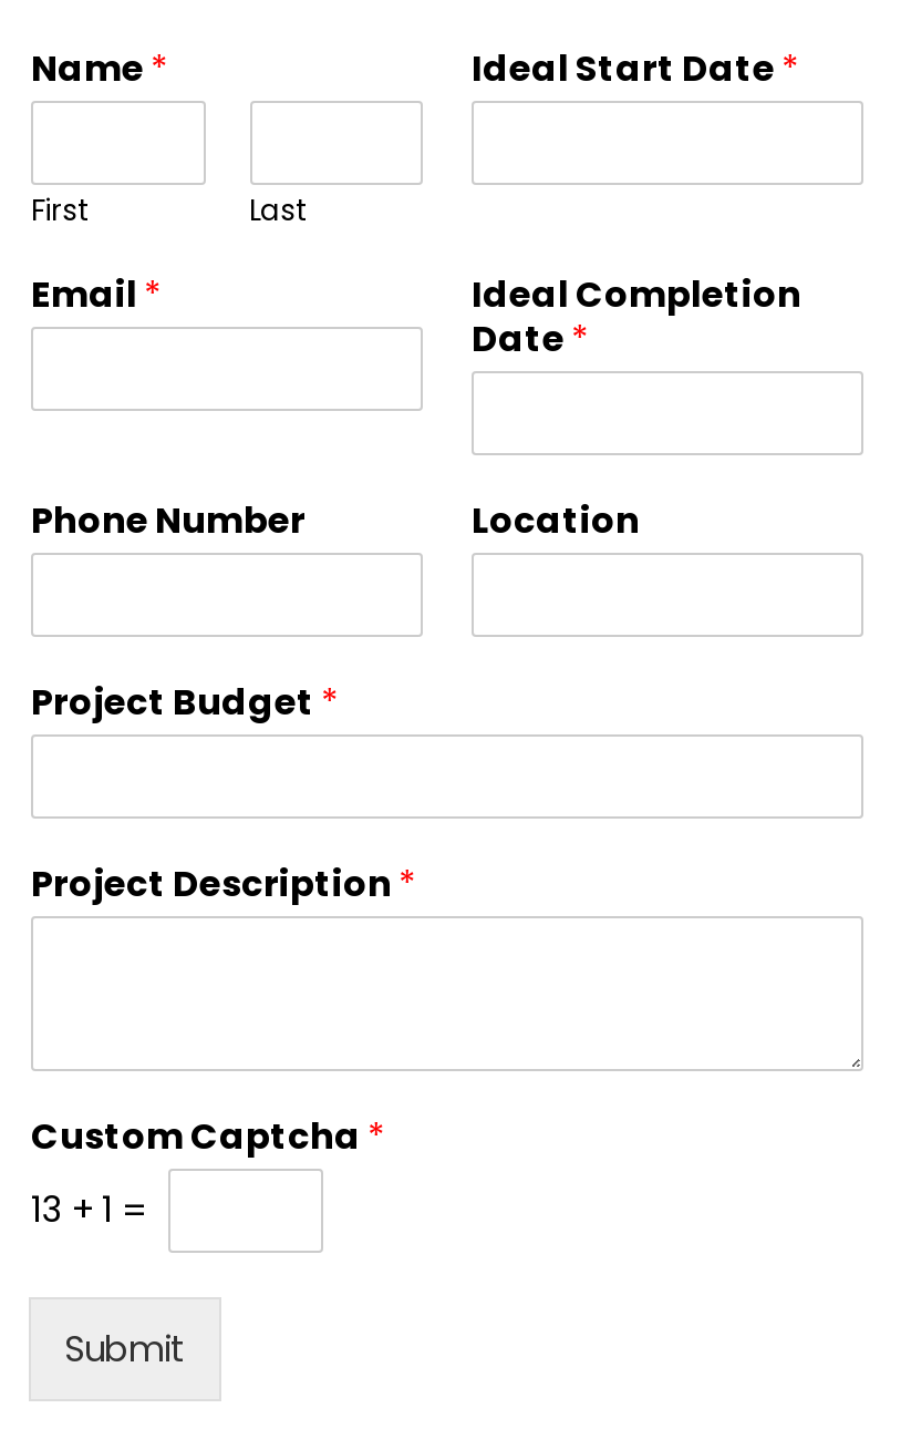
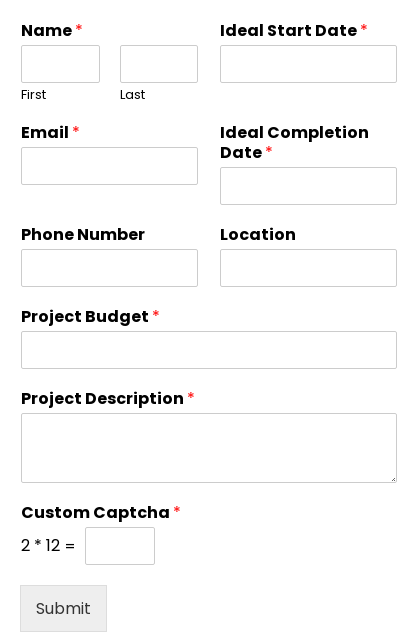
- 13 + 1 =
+ 2 * 12 =
